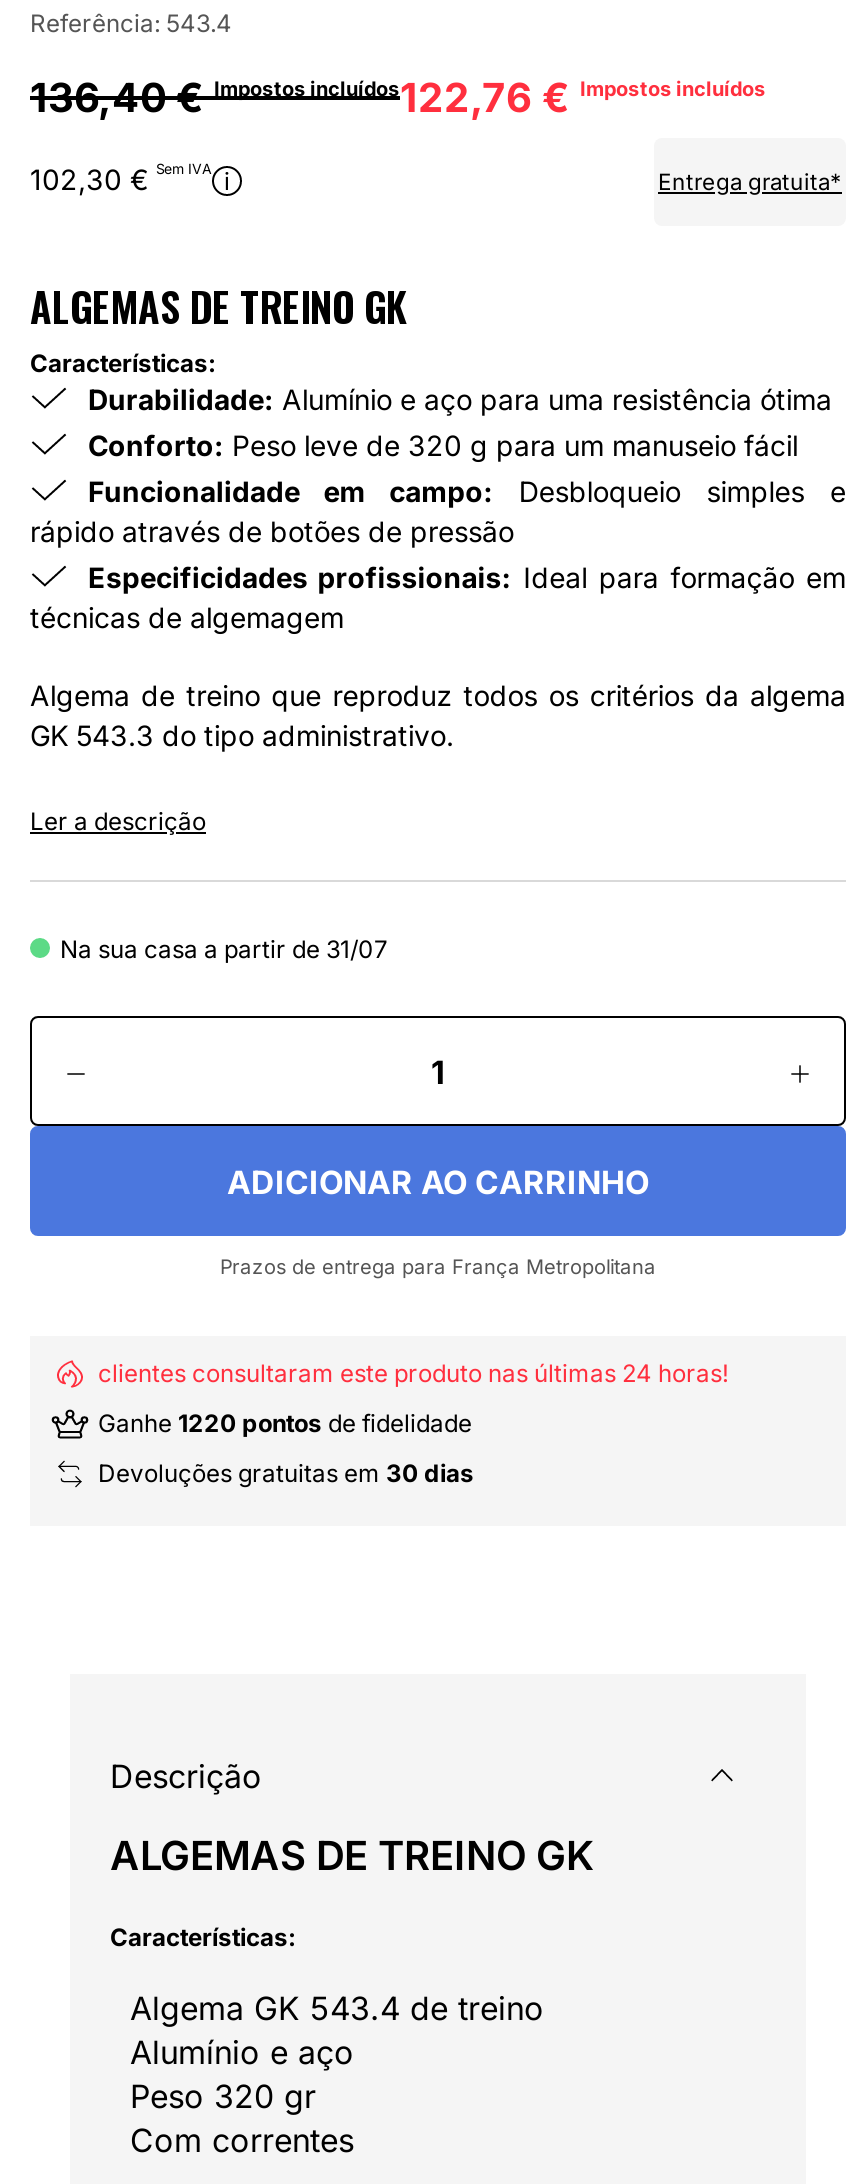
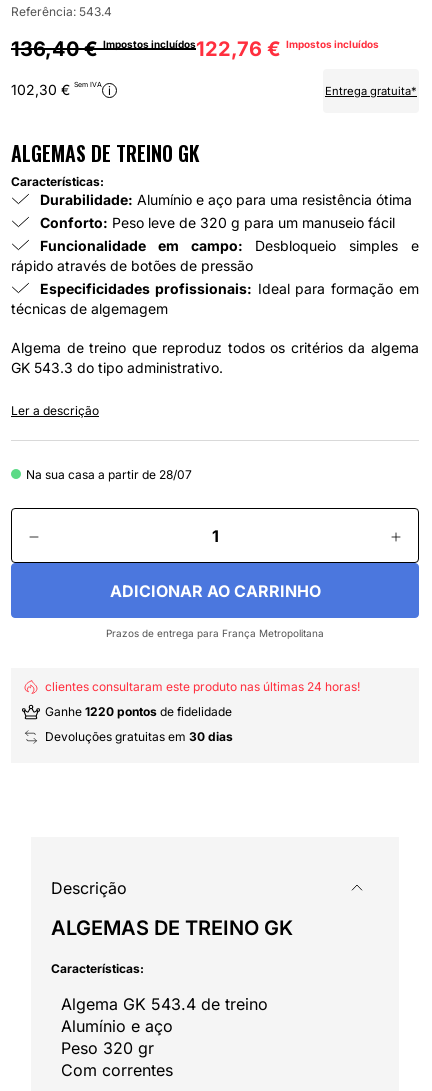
- Na sua casa a partir de 31/07
+ Na sua casa a partir de 28/07
